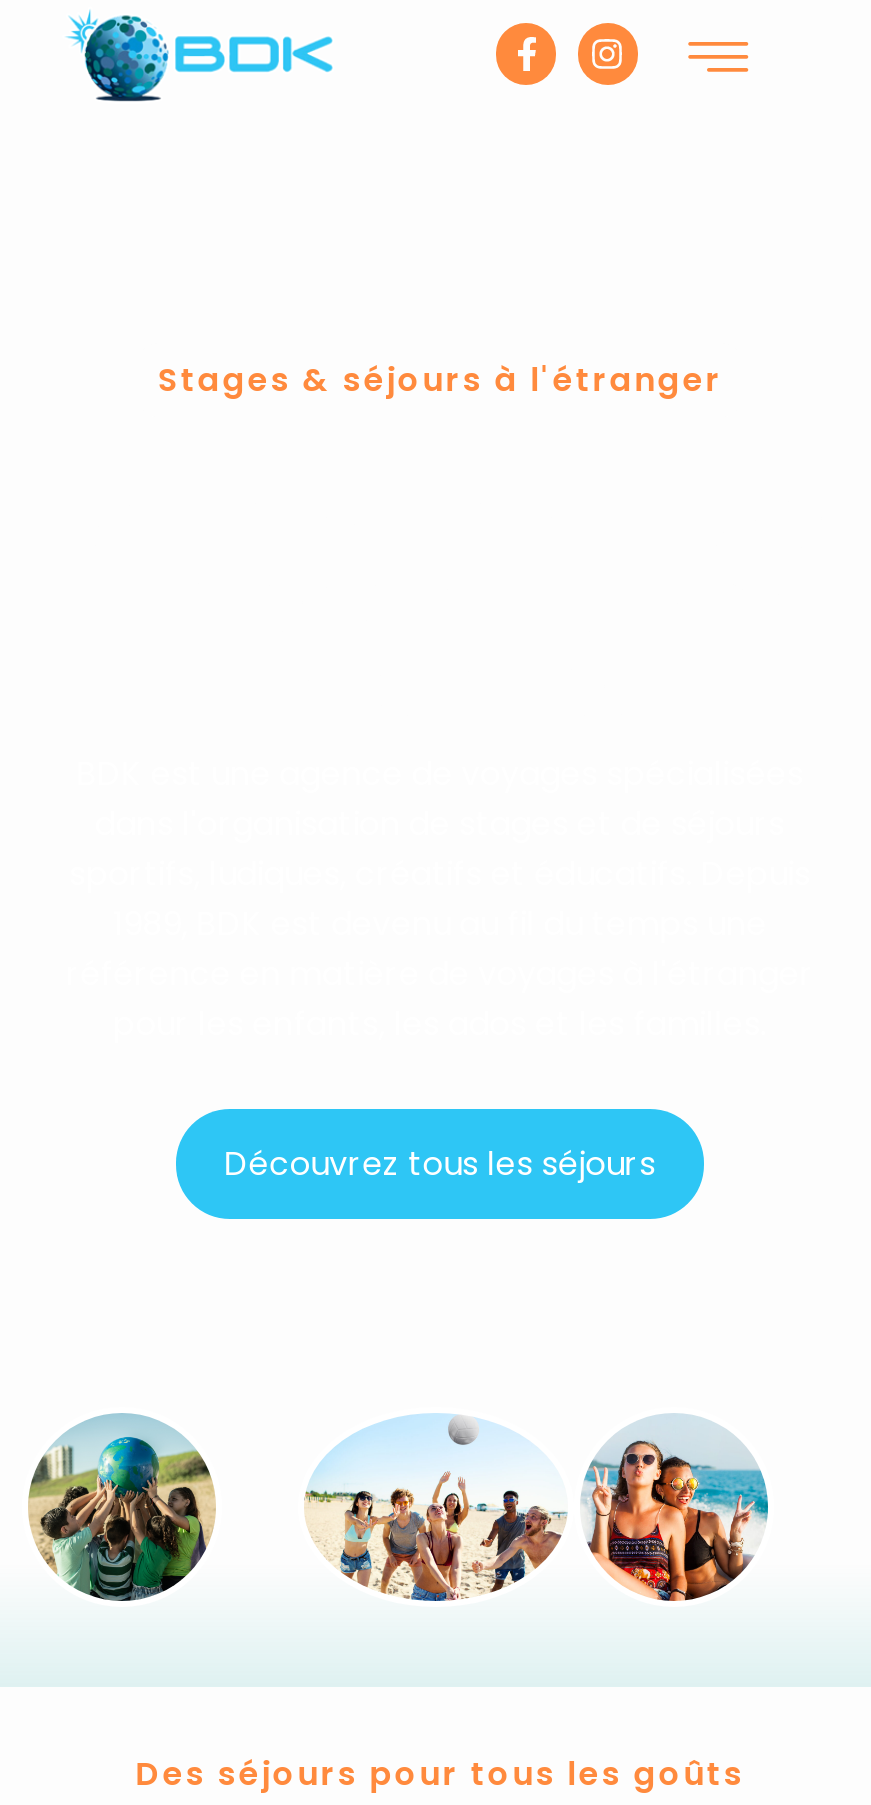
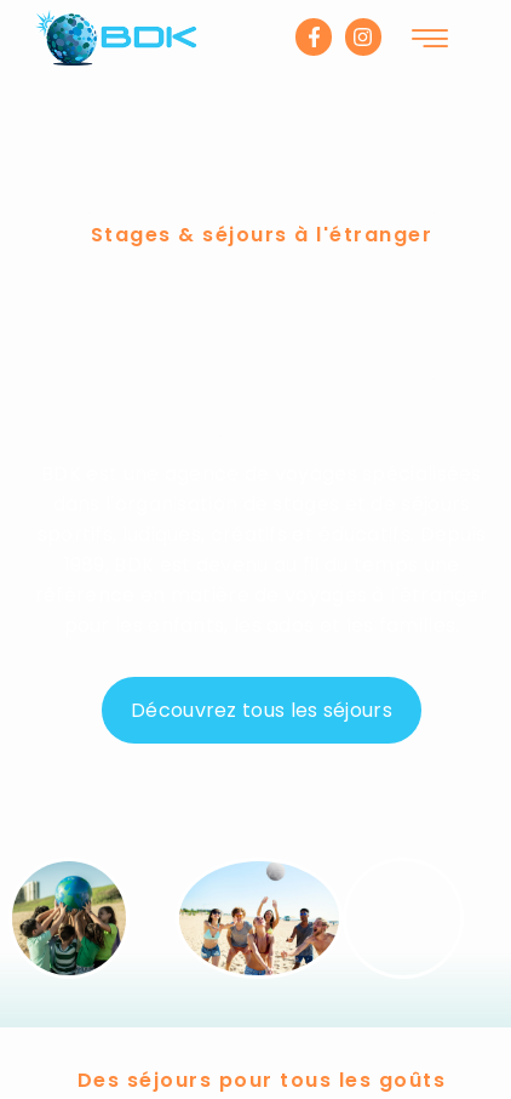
- [image]
